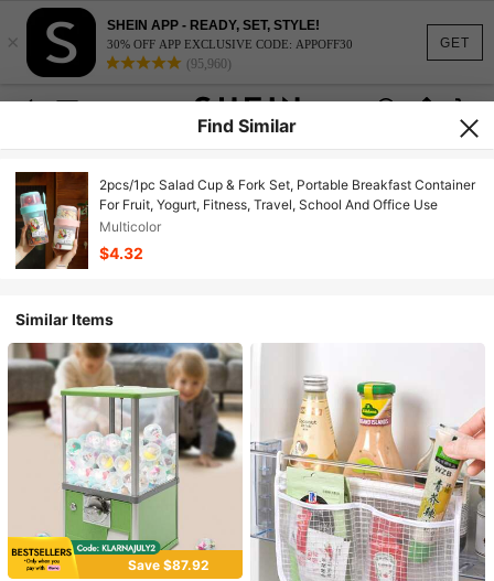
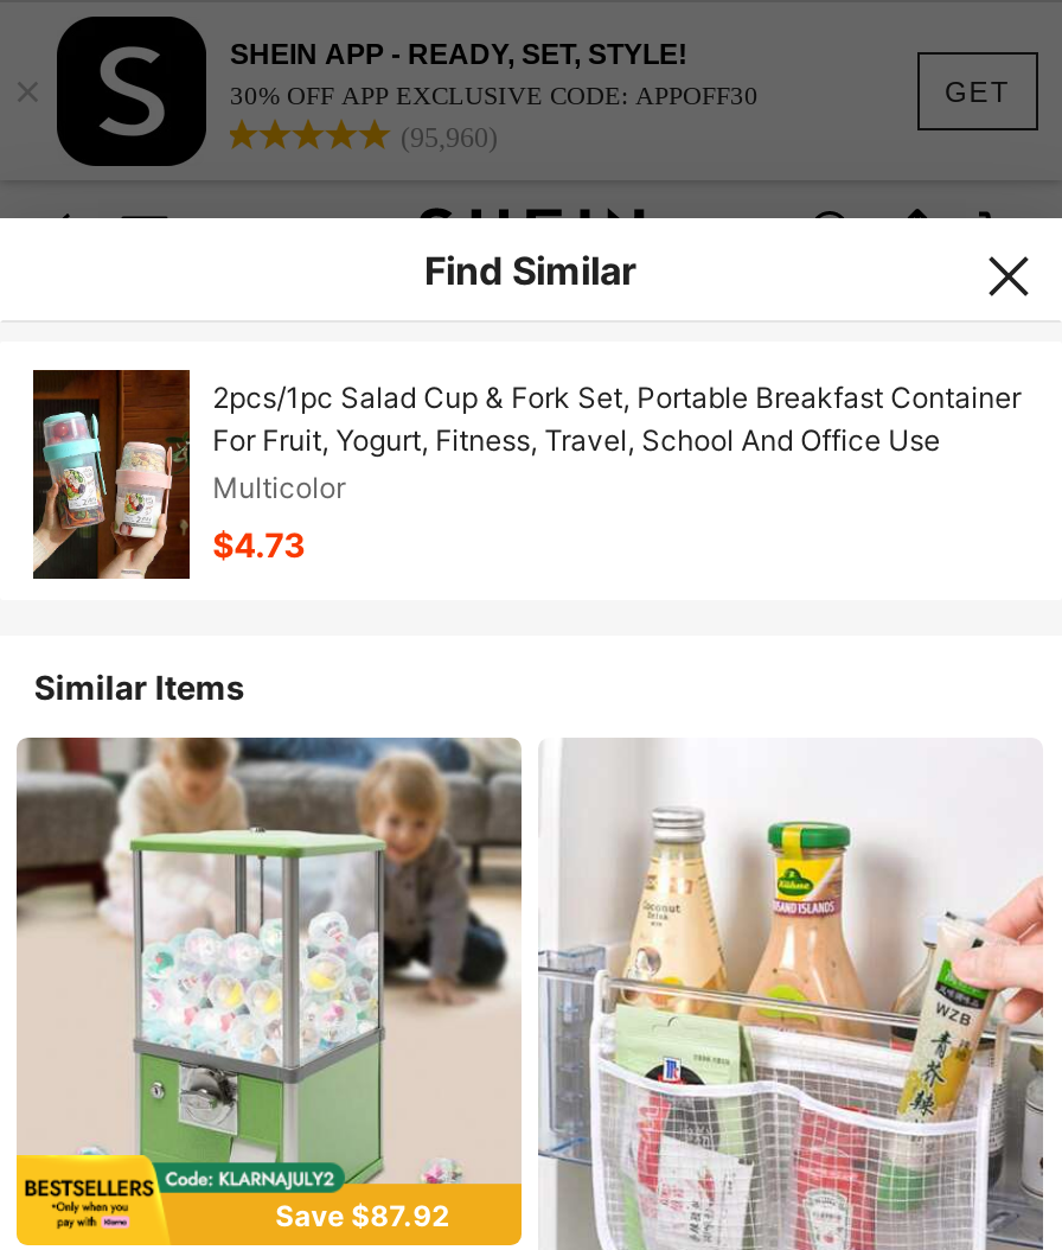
- $4.32
+ $4.73
